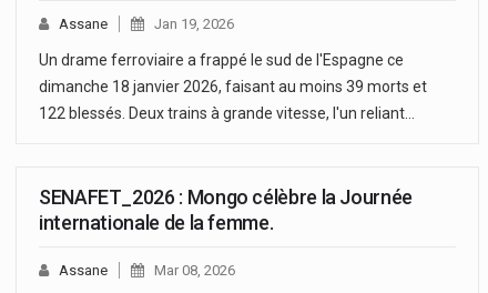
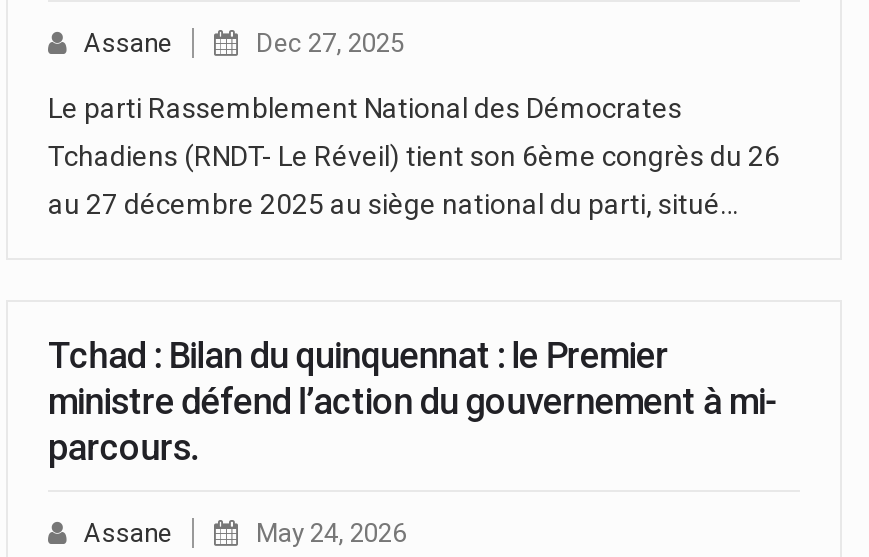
- Jan 19, 2026
+ Dec 27, 2025

- Un drame ferroviaire a frappé le sud de l'Espagne ce
+ Le parti Rassemblement National des Démocrates

- dimanche 18 janvier 2026, faisant au moins 39 morts et
+ Tchadiens (RNDT- Le Réveil) tient son 6ème congrès du 26

- 122 blessés. Deux trains à grande vitesse, l'un reliant…
+ au 27 décembre 2025 au siège national du parti, situé…

- SENAFET_2026 : Mongo célèbre la Journée
- internationale de la femme.
+ Tchad : Bilan du quinquennat : le Premier
+ ministre défend l’action du gouvernement à mi-
+ parcours.

- Mar 08, 2026
+ May 24, 2026
